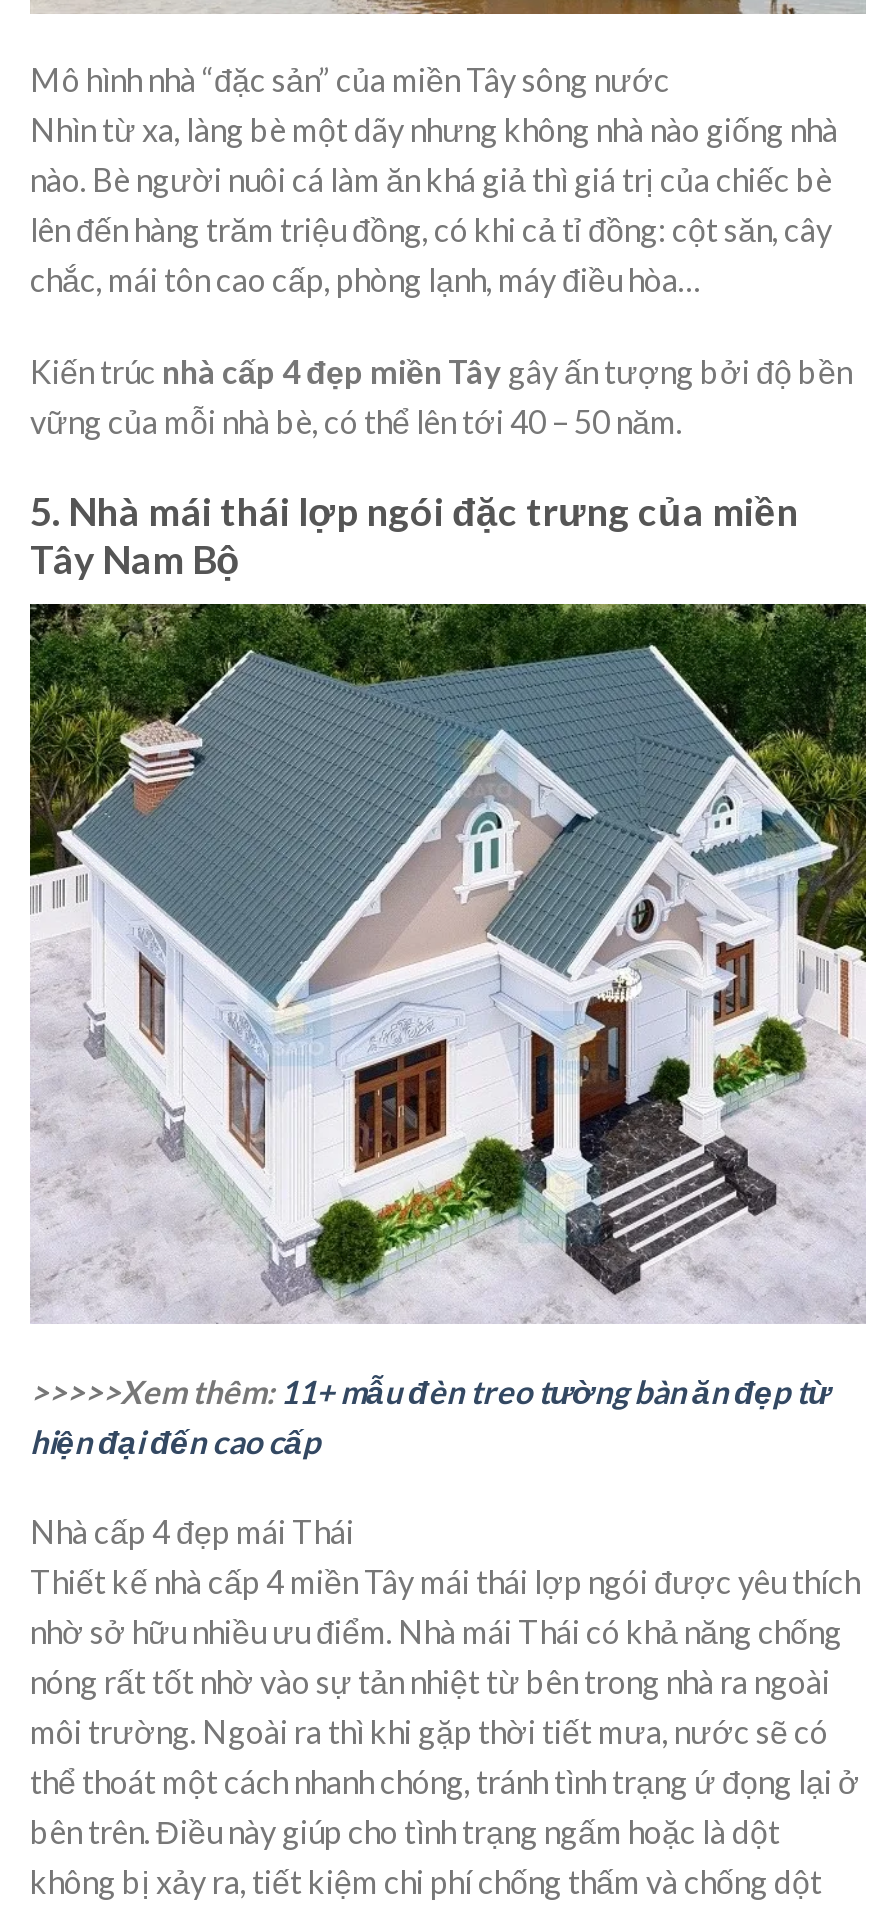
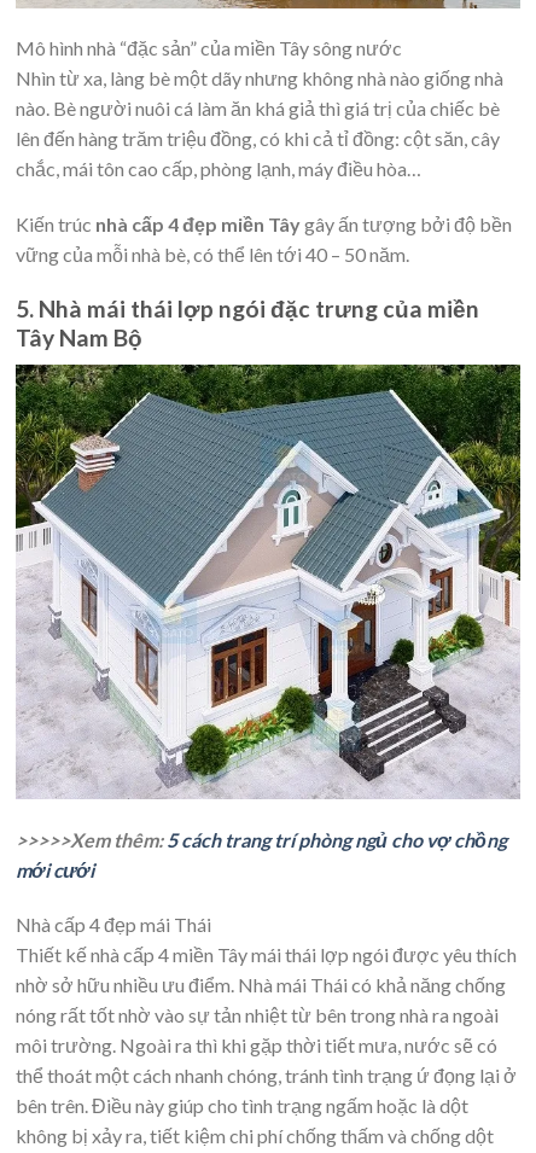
- >>>>>Xem thêm: 11+ mẫu đèn treo tường bàn ăn đẹp từ
- hiện đại đến cao cấp
+ >>>>>Xem thêm: 5 cách trang trí phòng ngủ cho vợ chồng
+ mới cưới
